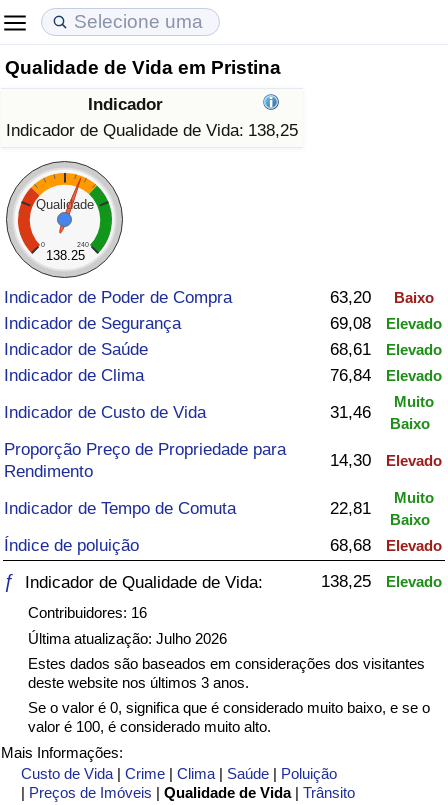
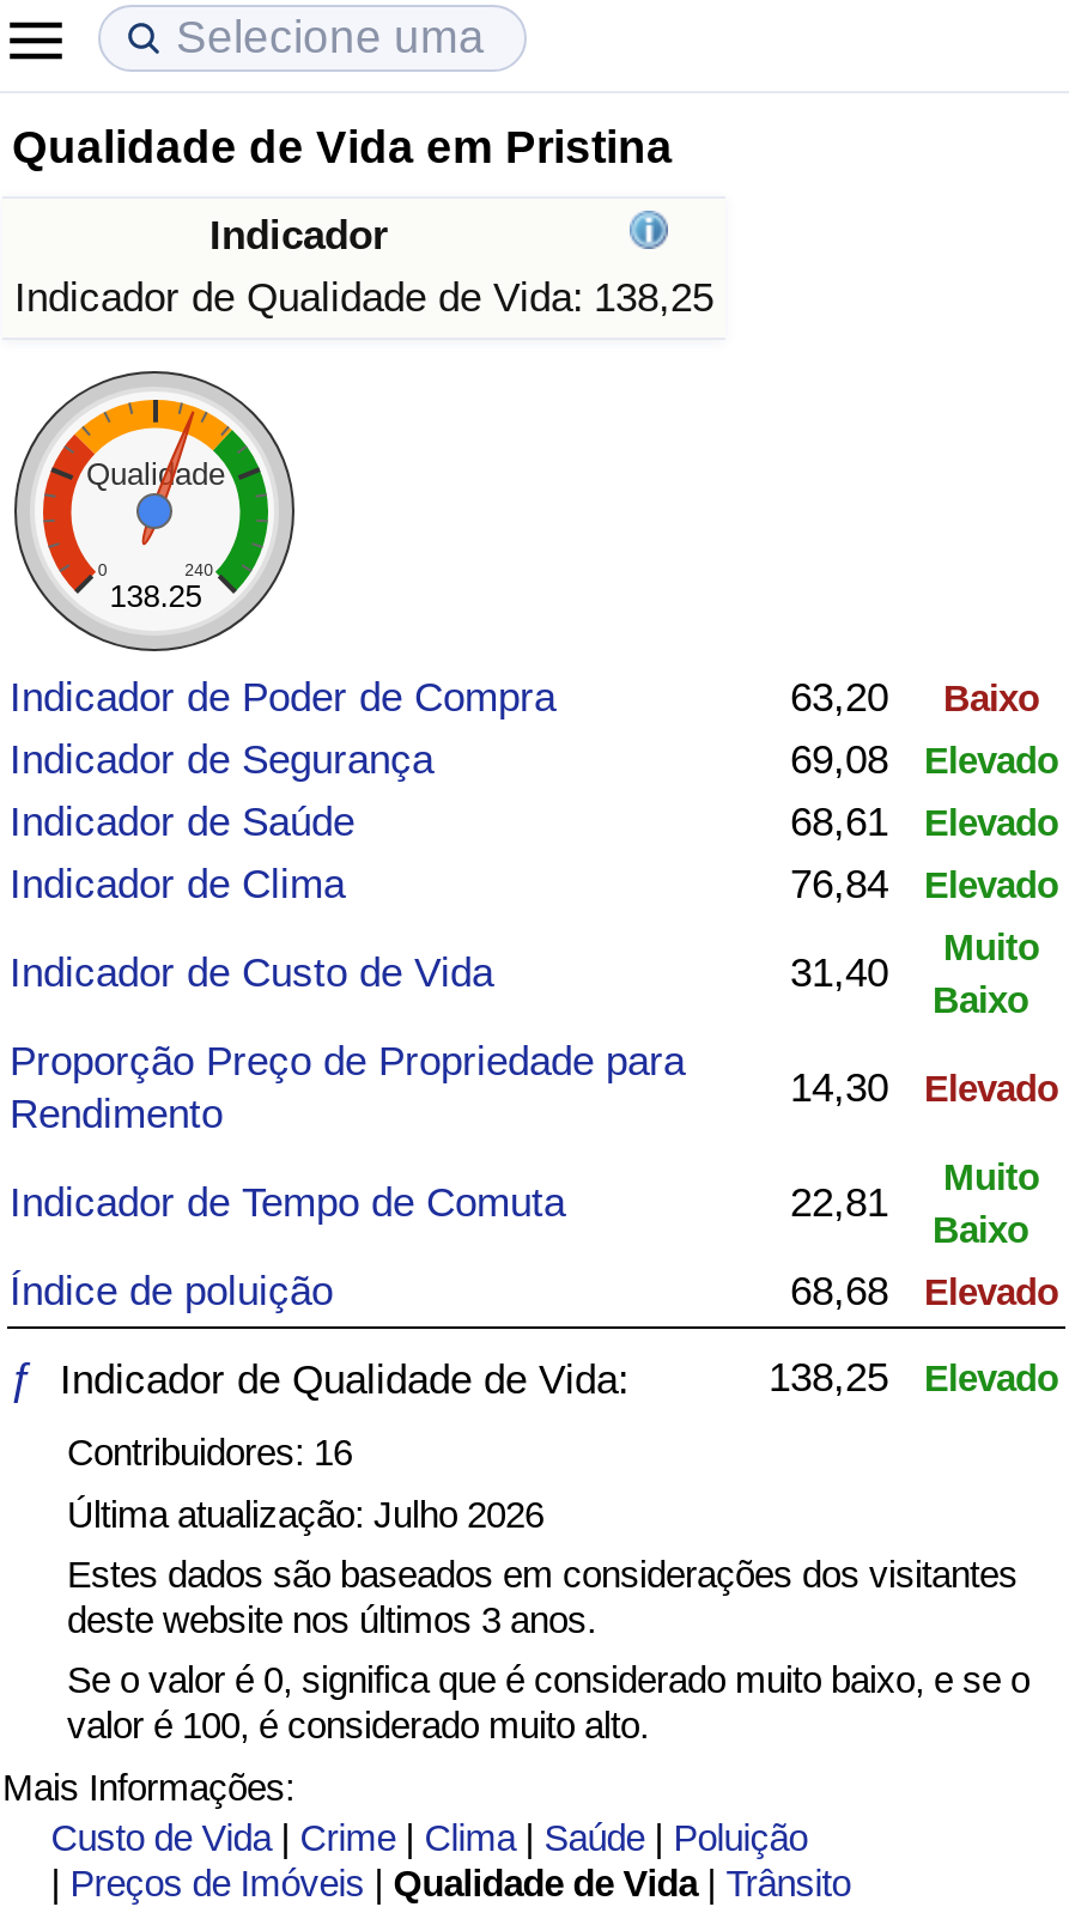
- 31,46
+ 31,40
